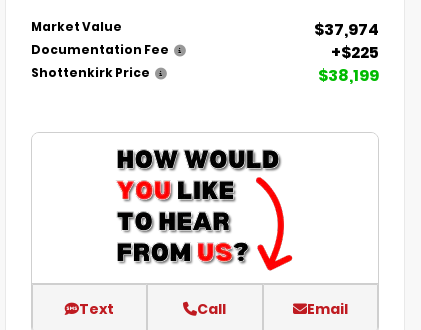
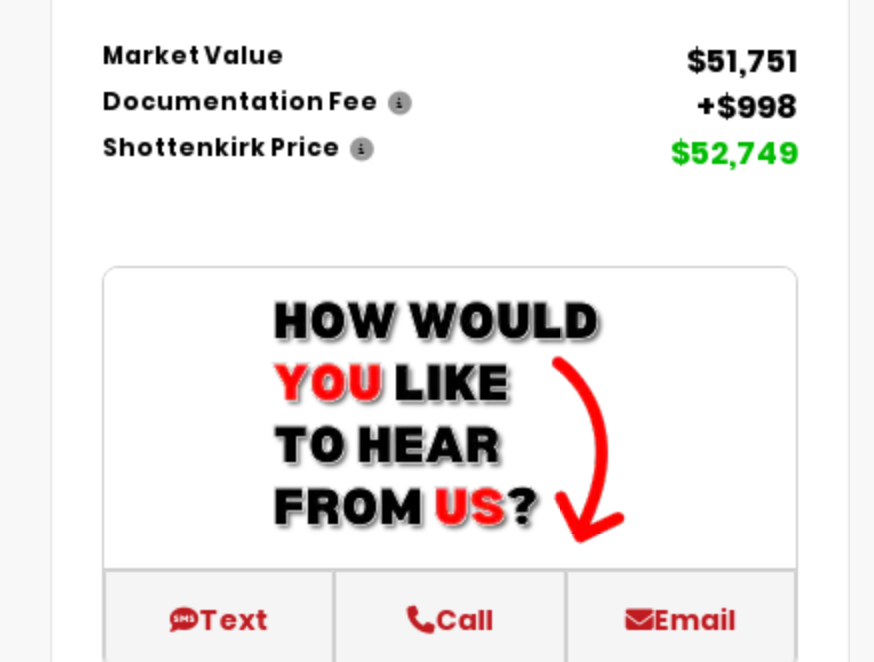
- $37,974
+ $51,751

- +$225
+ +$998

- $38,199
+ $52,749
